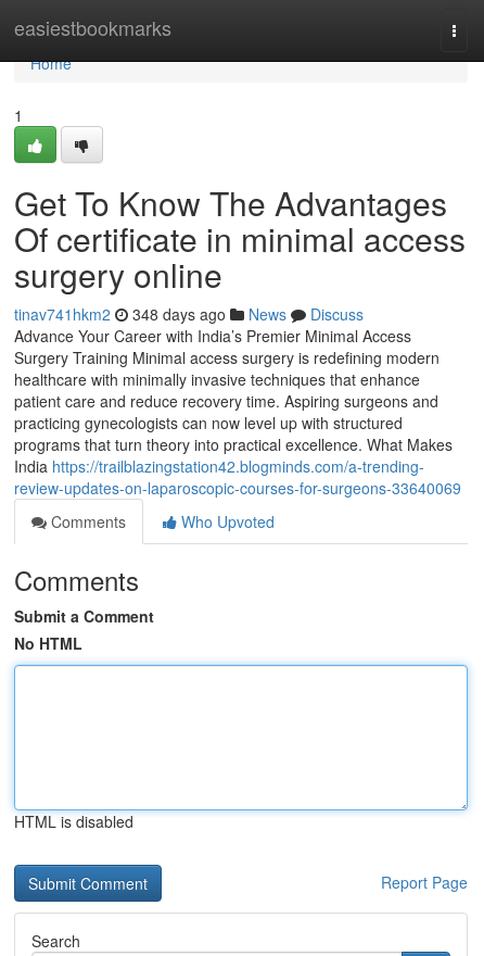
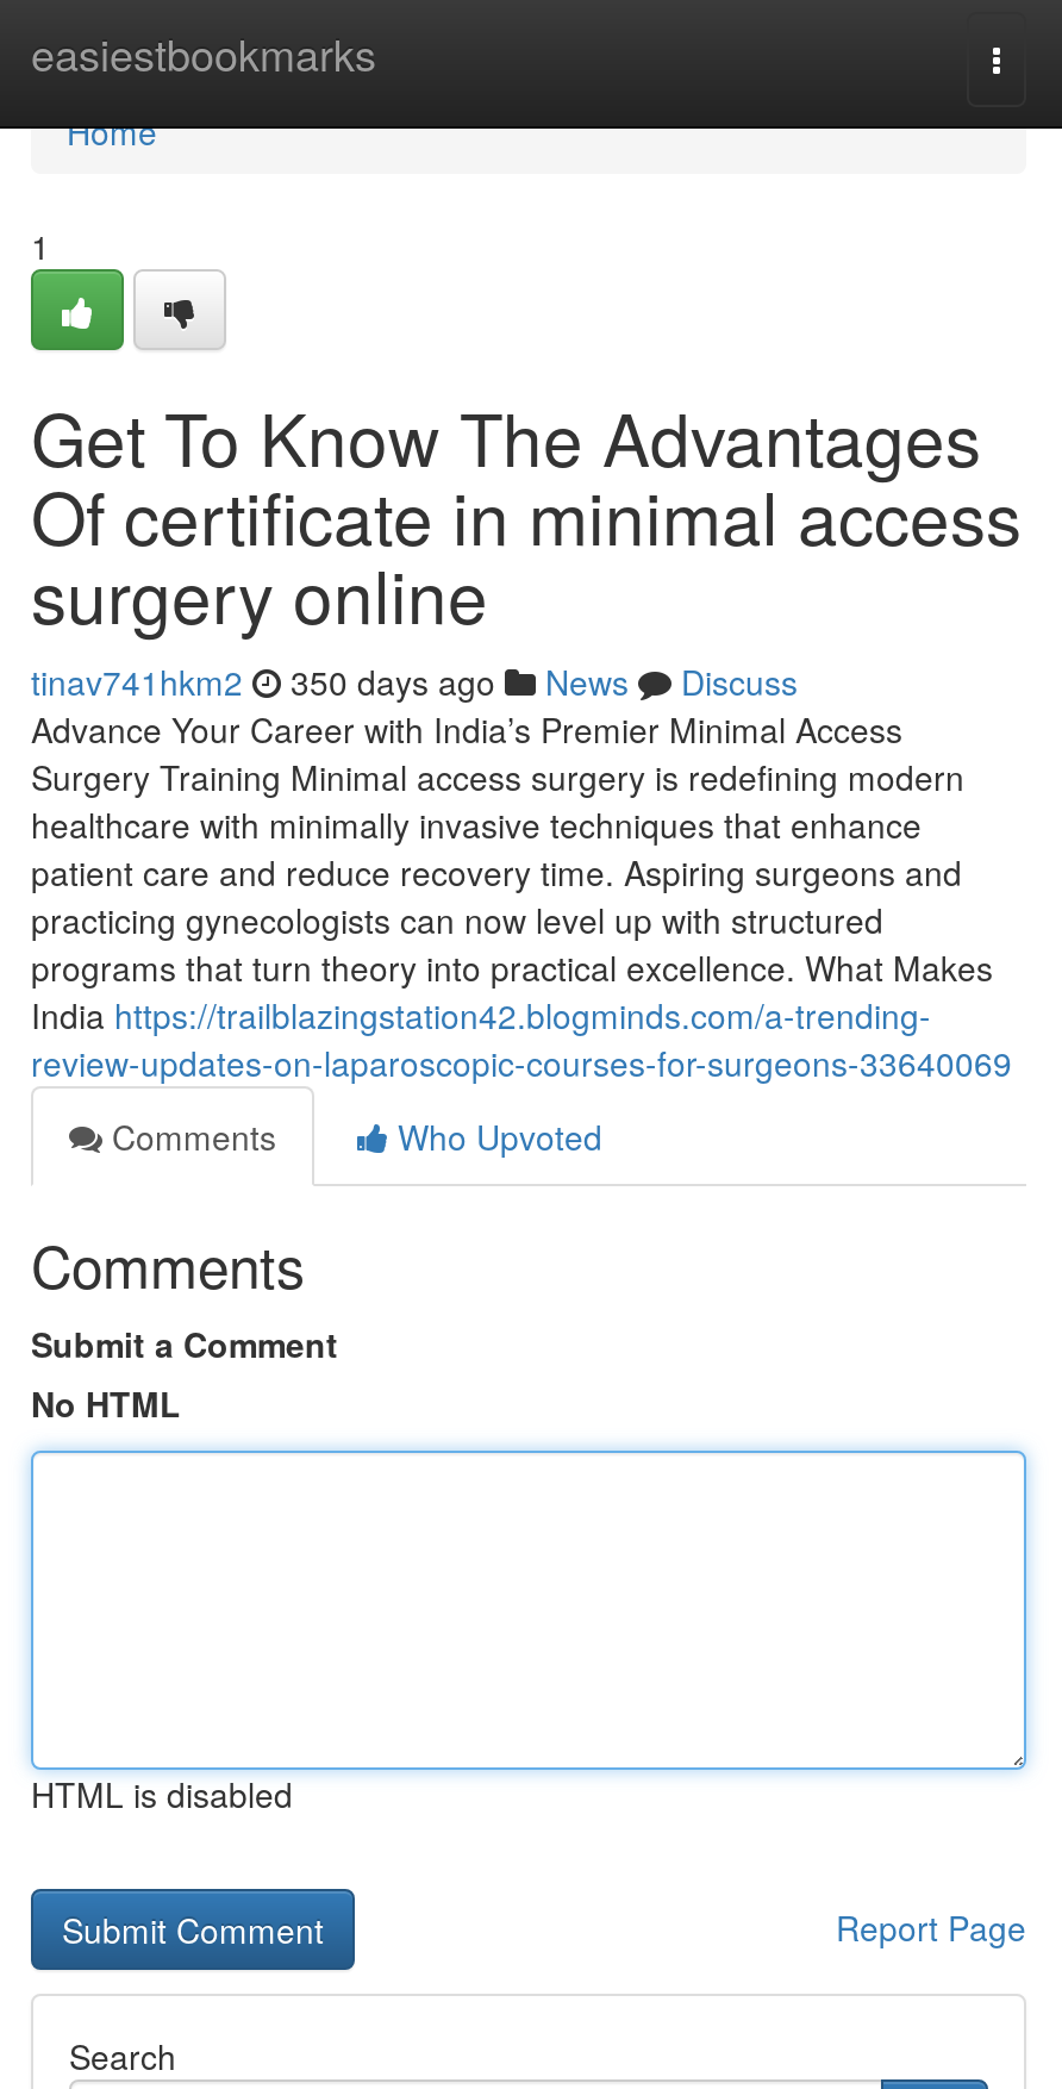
- tinav741hkm2 348 days ago News Discuss
+ tinav741hkm2 350 days ago News Discuss
